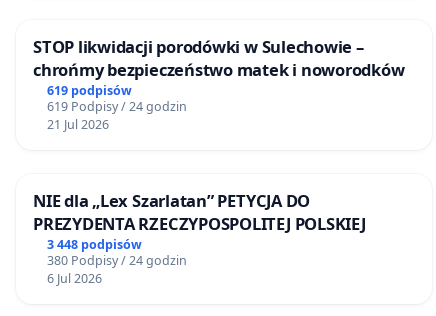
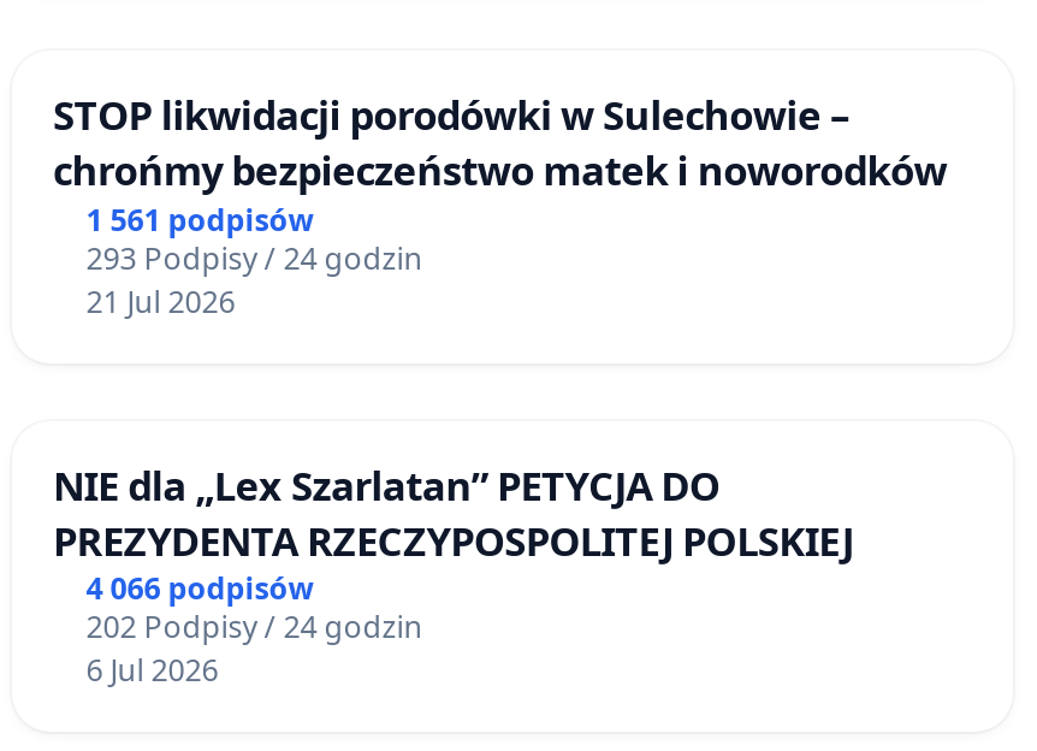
- 619 podpisów
+ 1 561 podpisów

- 619 Podpisy / 24 godzin
+ 293 Podpisy / 24 godzin

- 3 448 podpisów
+ 4 066 podpisów

- 380 Podpisy / 24 godzin
+ 202 Podpisy / 24 godzin
